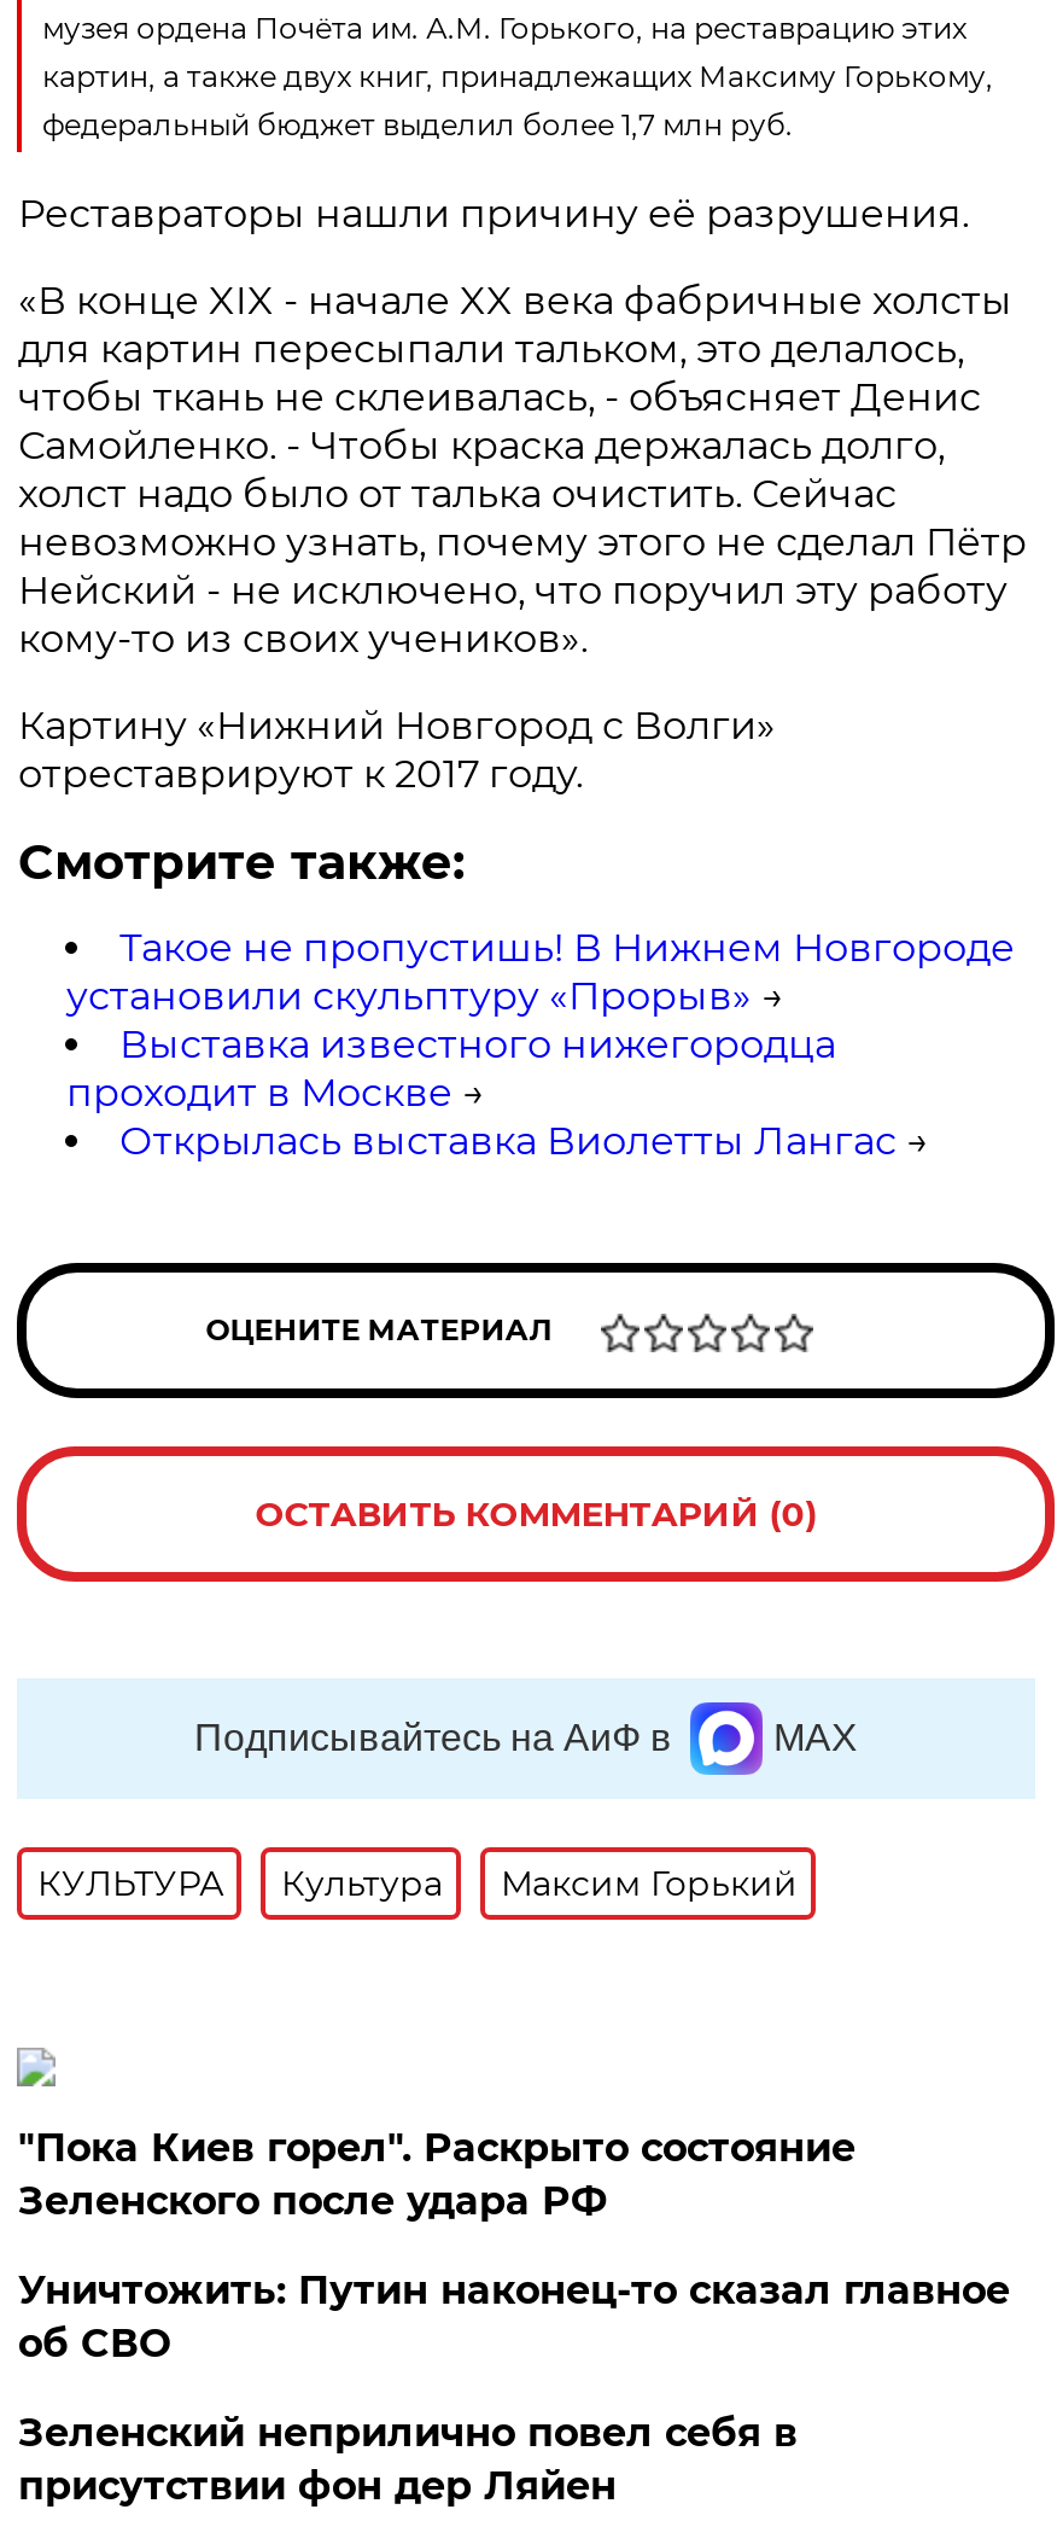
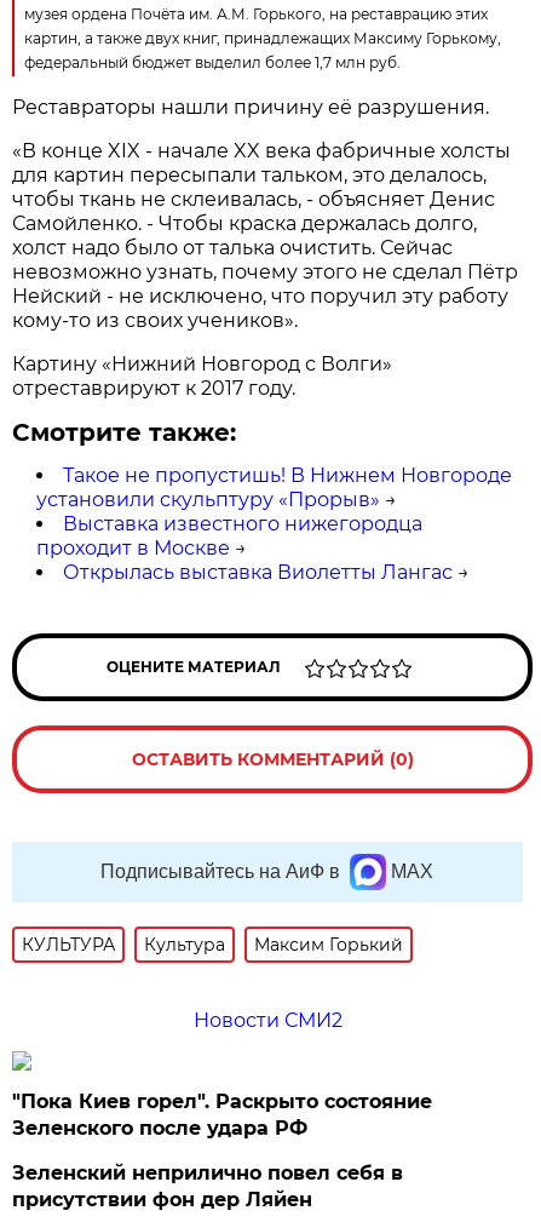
+ Новости СМИ2

moved down: "Пока Киев горел". Раскрыто состояние | Зеленского после удара РФ

- Уничтожить: Путин наконец-то сказал главное
- об СВО
